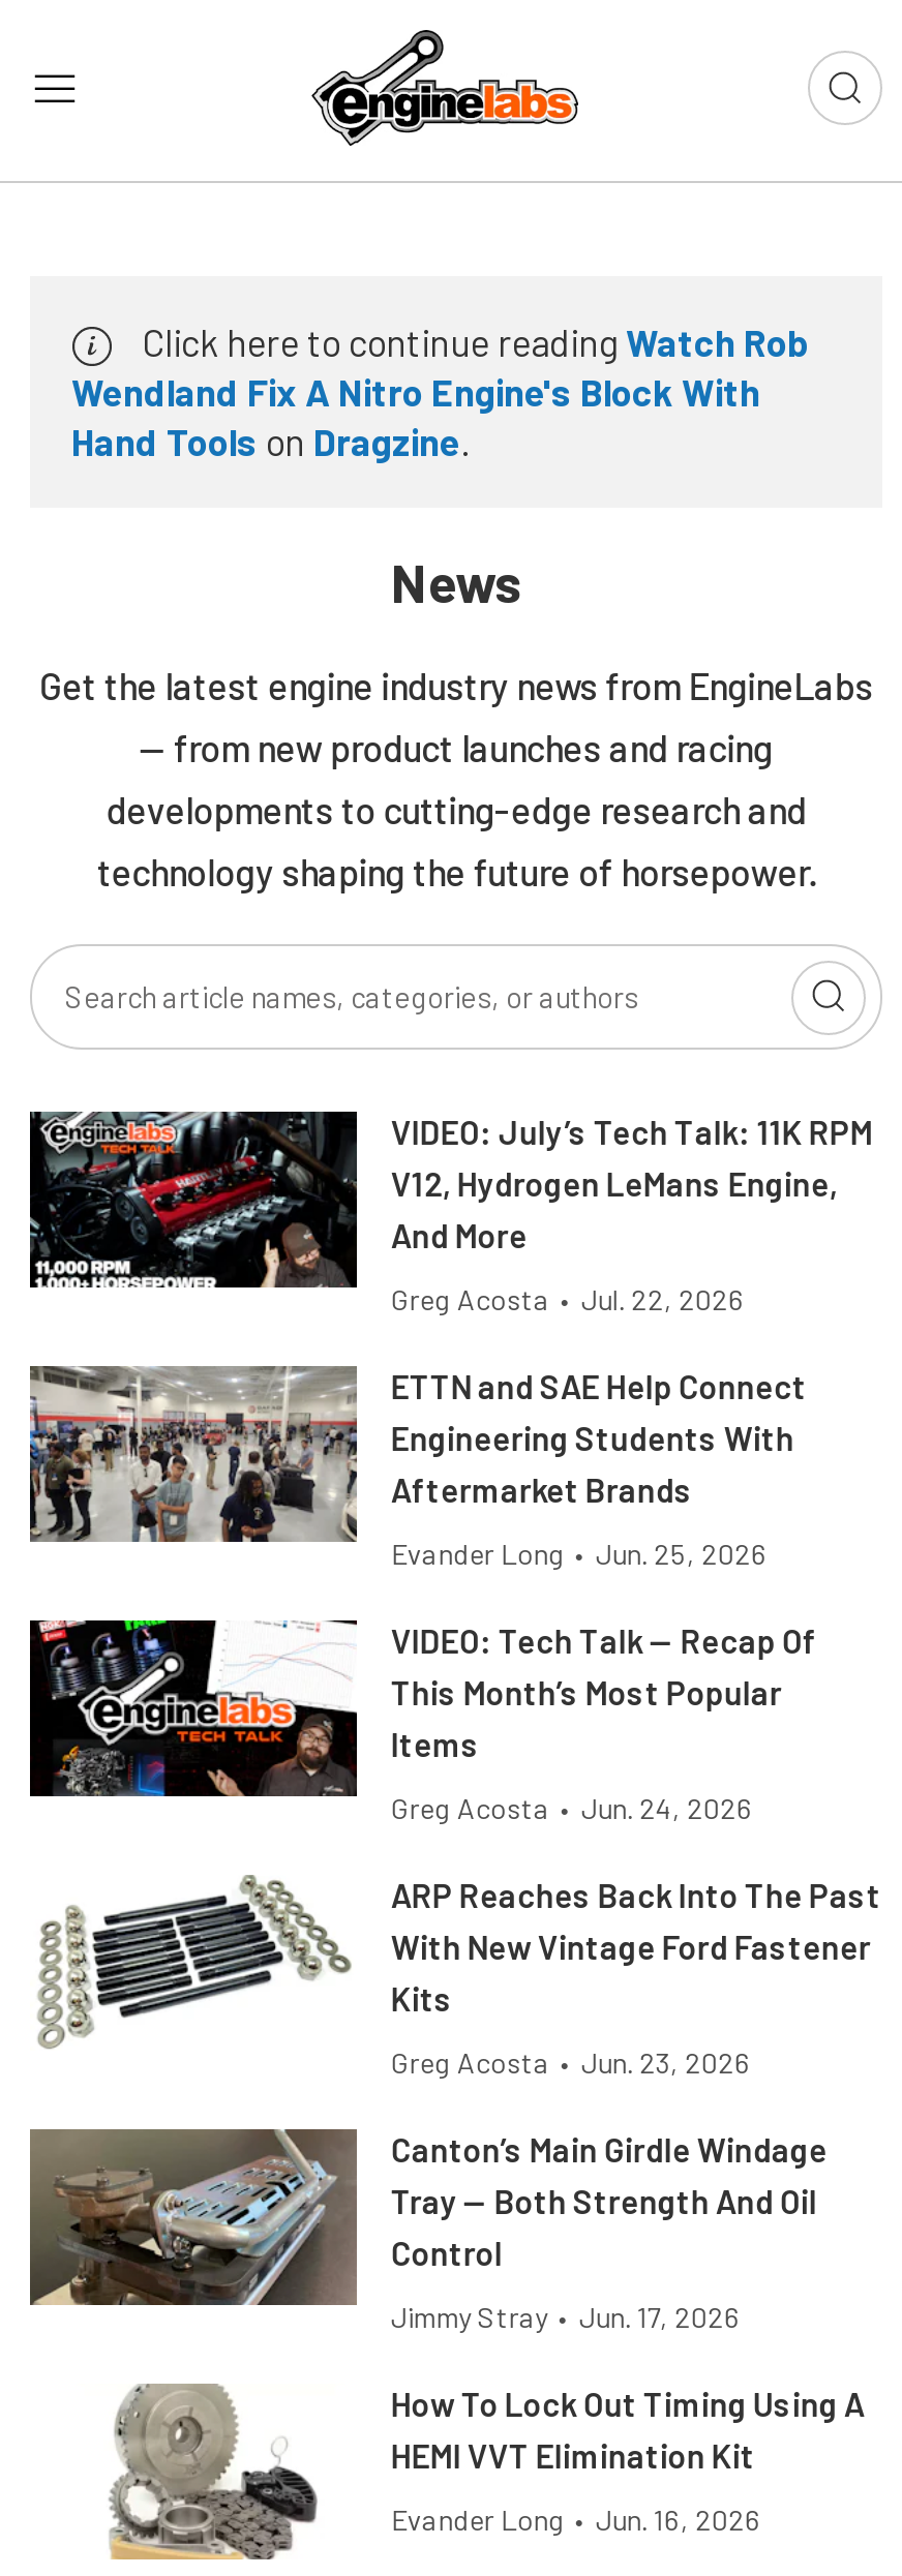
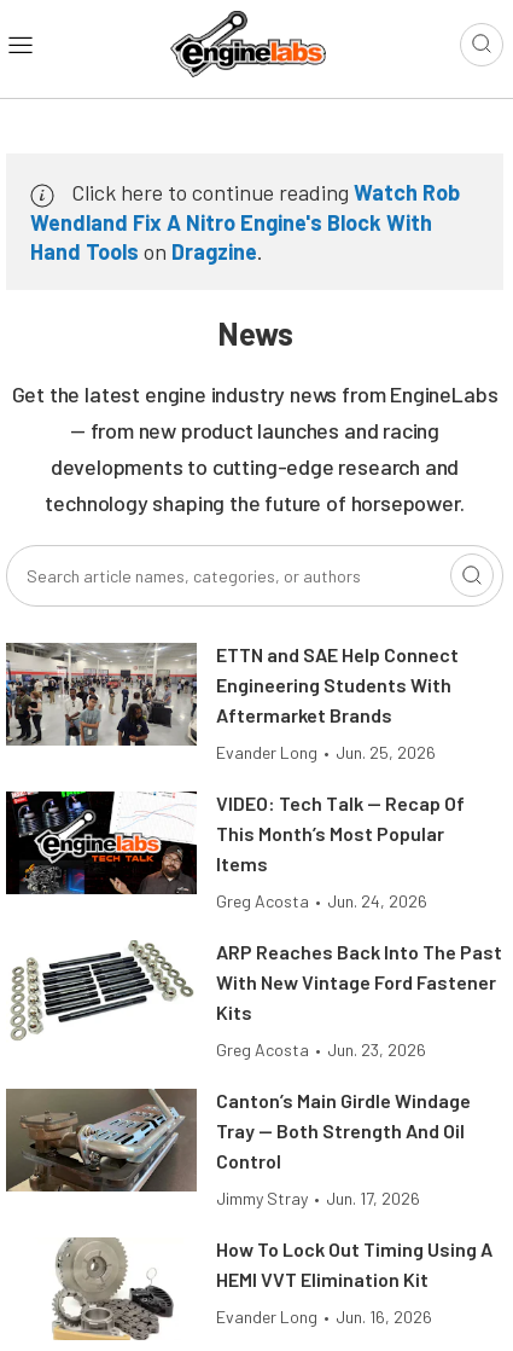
- [image]
- VIDEO: July’s Tech Talk: 11K RPM
- V12, Hydrogen LeMans Engine,
- And More
- Greg Acosta • Jul. 22, 2026
